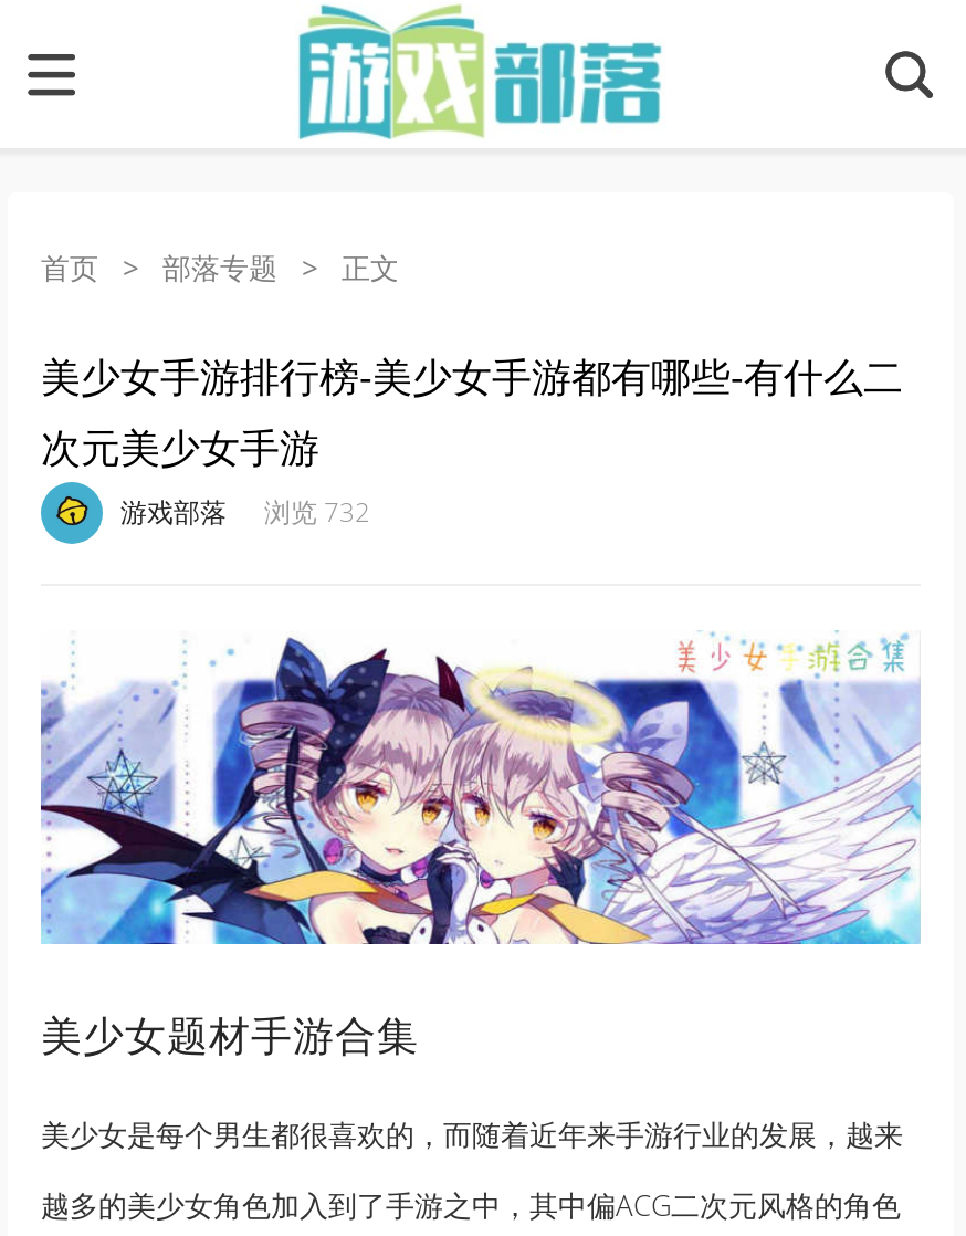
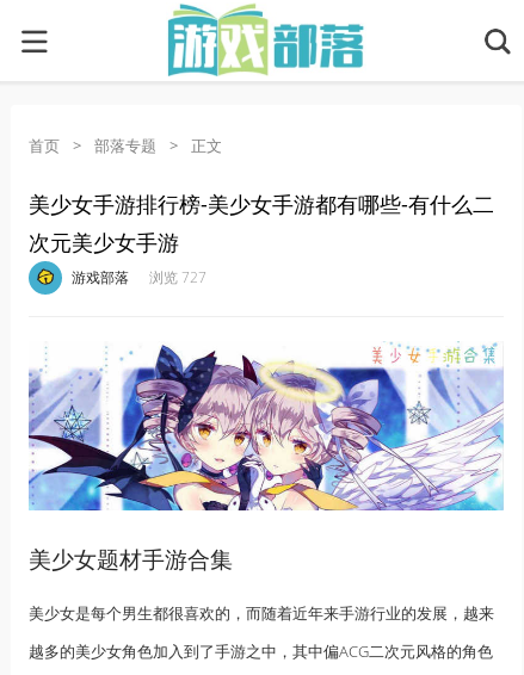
- 游戏部落 · 浏览 732 · · ·
+ 游戏部落 · 浏览 727 · · ·
